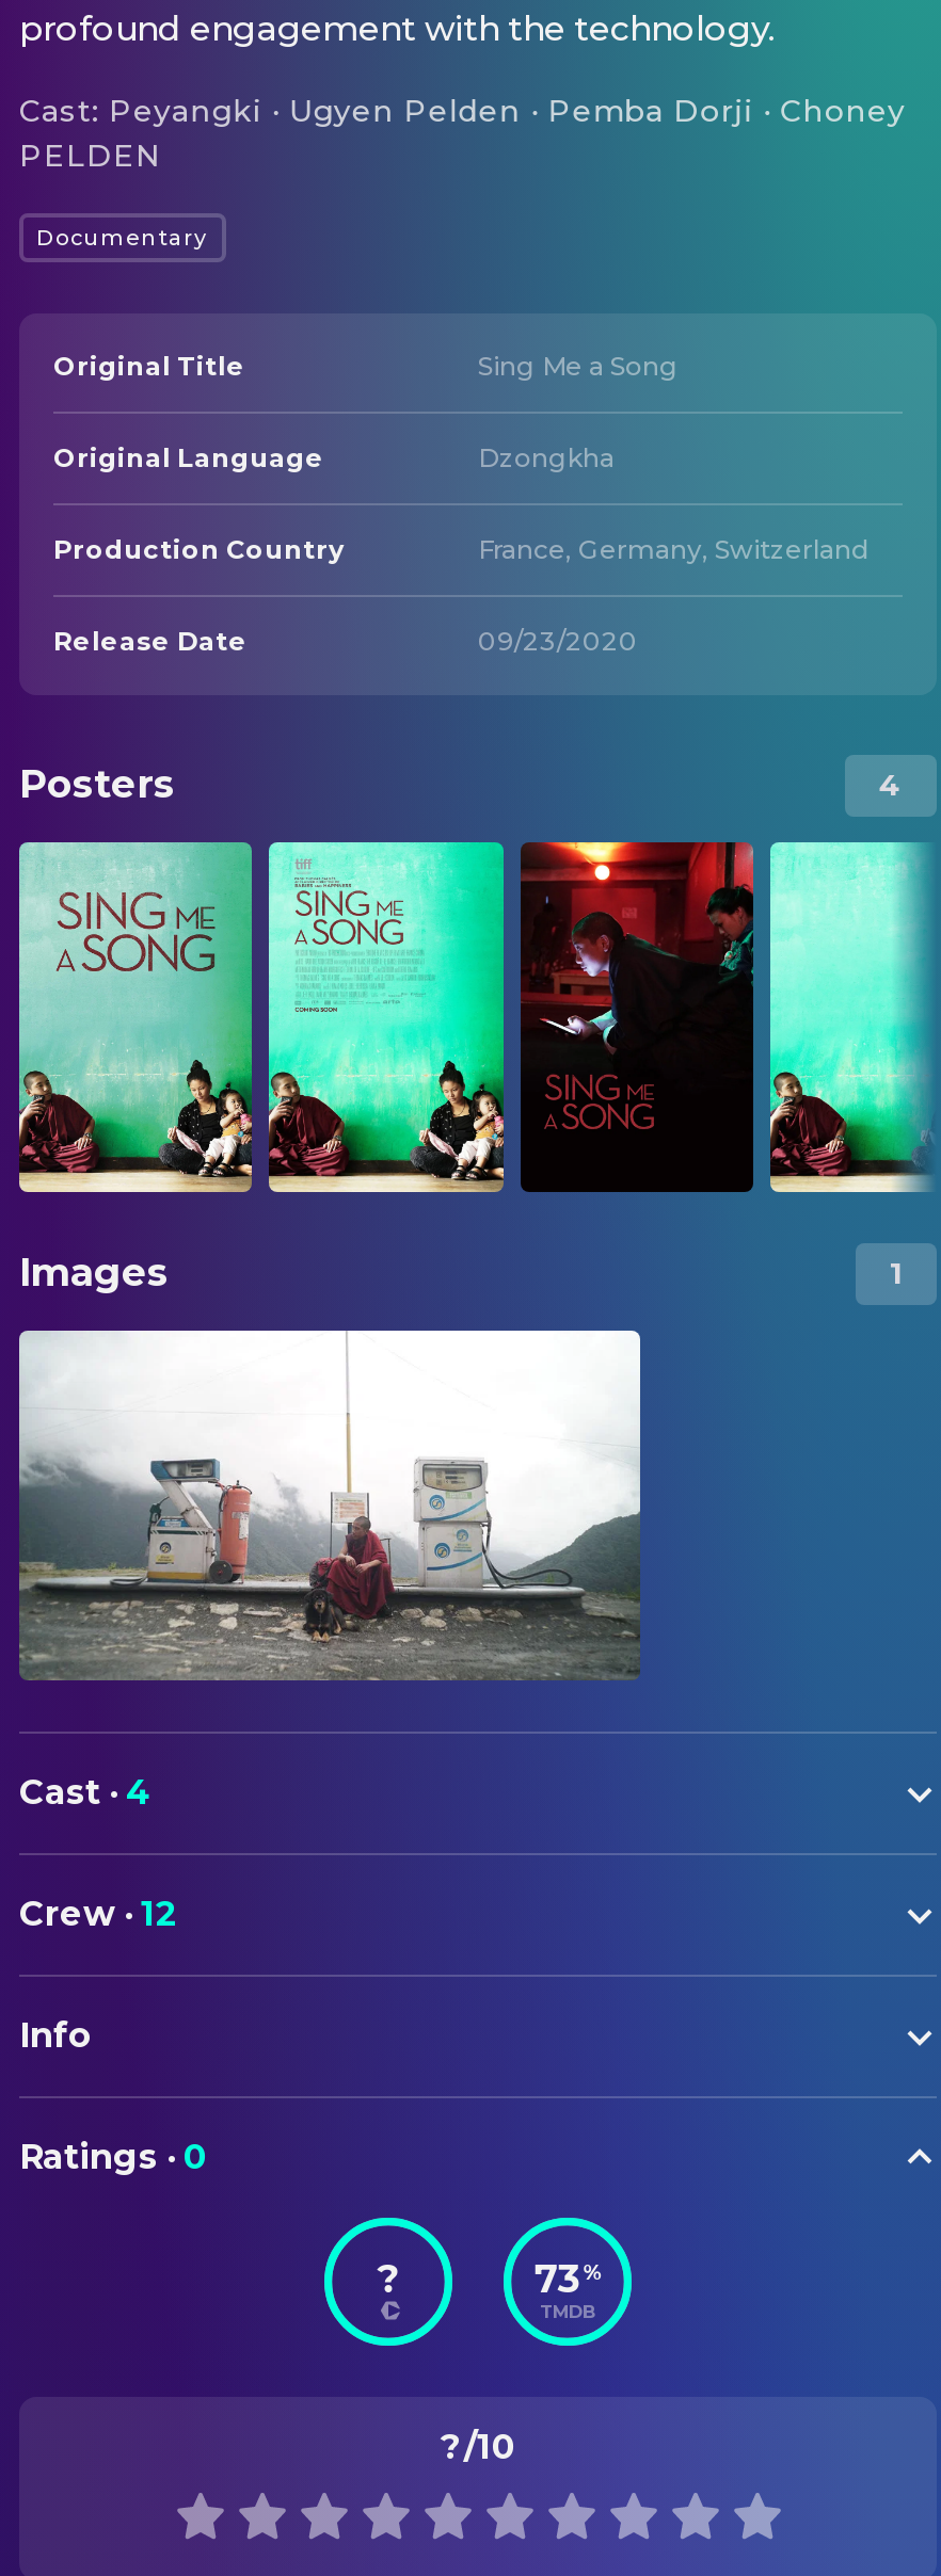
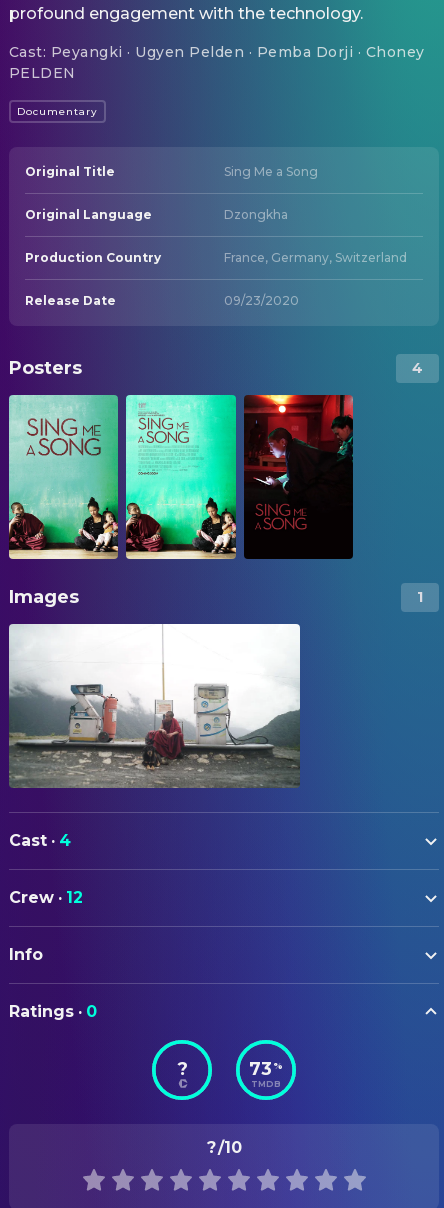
- [image]
